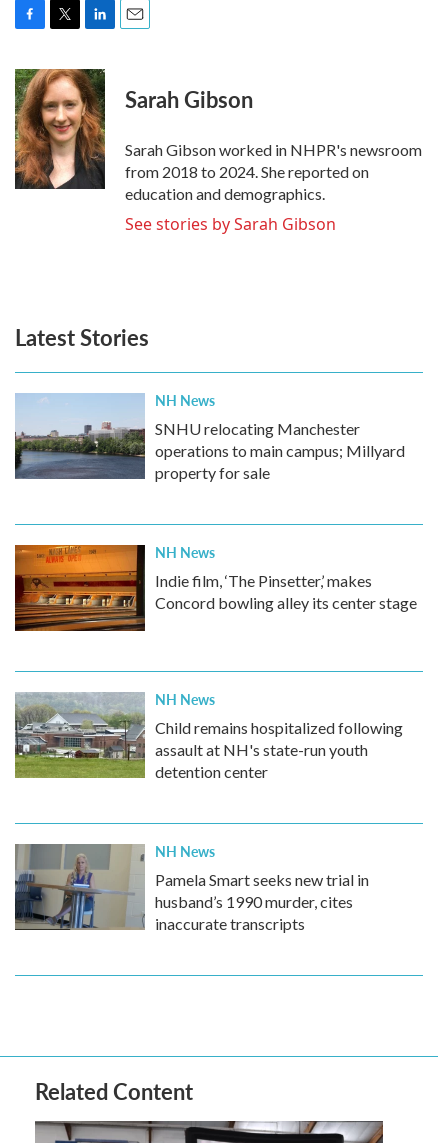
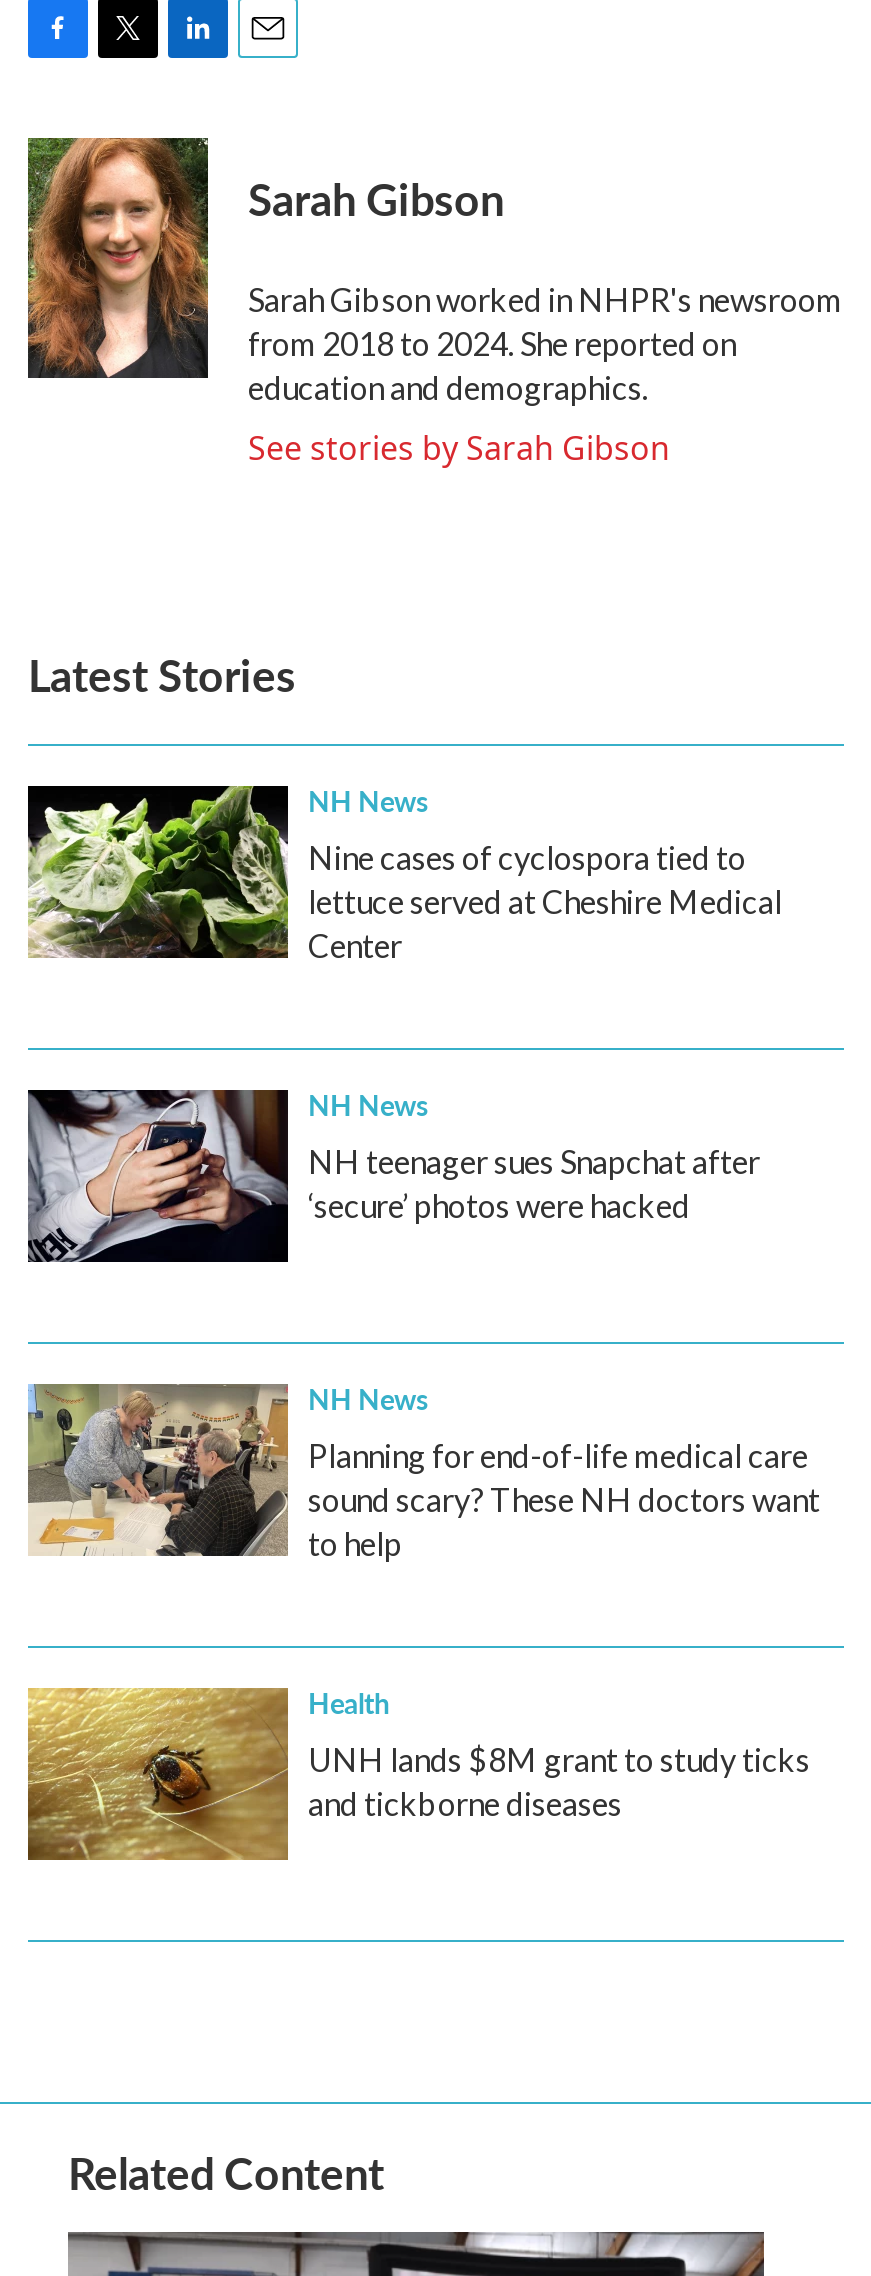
- [image]
- SNHU relocating Manchester
- operations to main campus; Millyard
- property for sale
+ [image]
+ Nine cases of cyclospora tied to
+ lettuce served at Cheshire Medical
+ Center

- [image]
- Indie film, ‘The Pinsetter,’ makes
- Concord bowling alley its center stage
+ [image]
+ NH teenager sues Snapchat after
+ ‘secure’ photos were hacked

- [image]
- Child remains hospitalized following
- assault at NH's state-run youth
- detention center
+ [image]
+ Planning for end-of-life medical care
+ sound scary? These NH doctors want
+ to help

- [image]
- NH News
- Pamela Smart seeks new trial in
- husband’s 1990 murder, cites
- inaccurate transcripts
+ [image]
+ Health
+ UNH lands $8M grant to study ticks
+ and tickborne diseases
